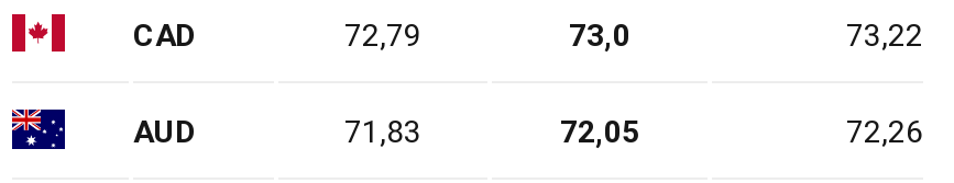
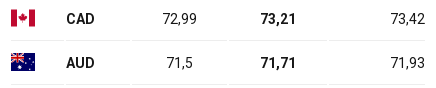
- 72,79
+ 72,99

- 73,0
+ 73,21

- 73,22
+ 73,42

- 71,83
+ 71,5

- 72,05
+ 71,71

- 72,26
+ 71,93
